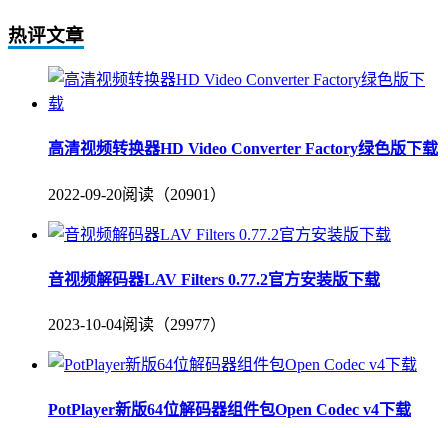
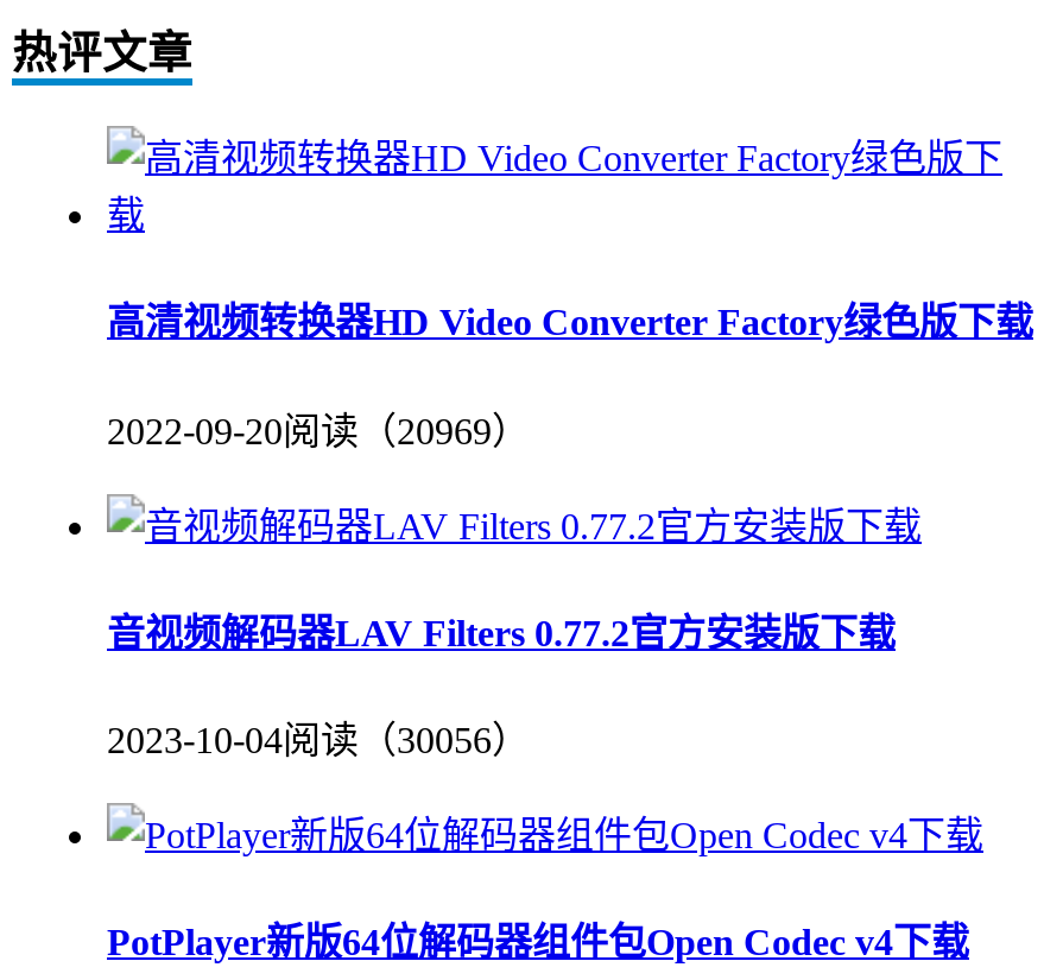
- 2022-09-20阅读（20901）
+ 2022-09-20阅读（20969）

- 2023-10-04阅读（29977）
+ 2023-10-04阅读（30056）
